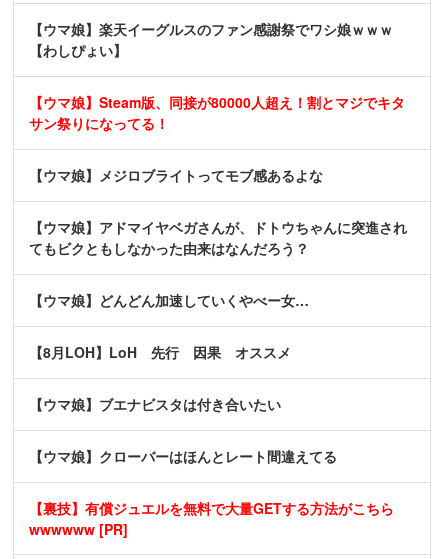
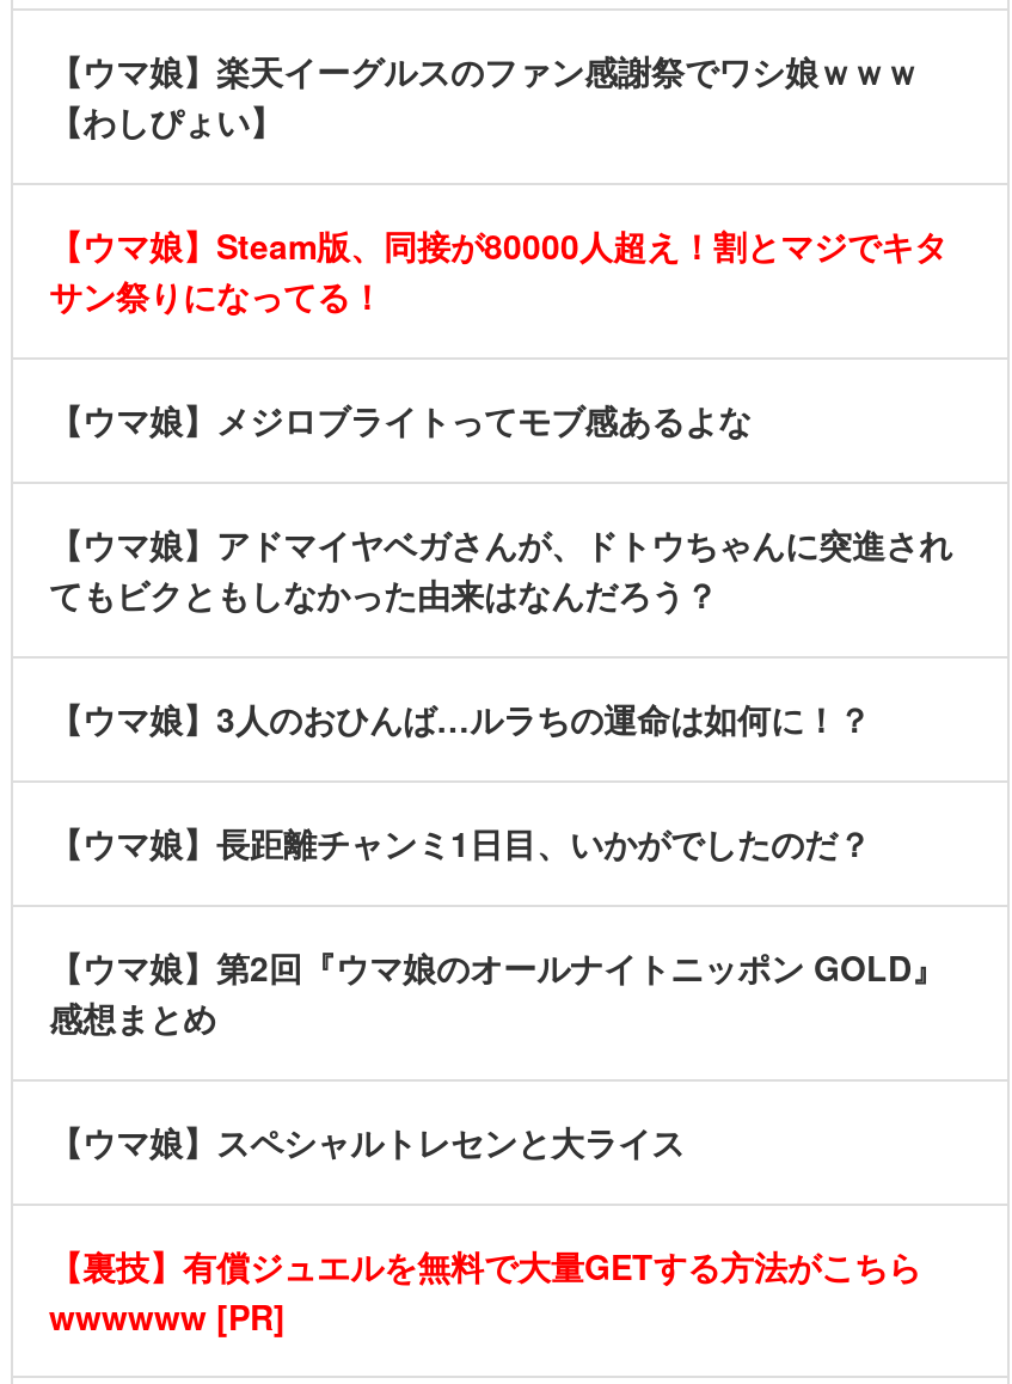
- 【ウマ娘】どんどん加速していくやべー女…
+ 【ウマ娘】3人のおひんば…ルラちの運命は如何に！？

- 【8月LOH】LoH 先行 因果 オススメ
+ 【ウマ娘】長距離チャンミ1日目、いかがでしたのだ？

- 【ウマ娘】ブエナビスタは付き合いたい
+ 【ウマ娘】第2回『ウマ娘のオールナイトニッポン GOLD』
+ 感想まとめ

- 【ウマ娘】クローバーはほんとレート間違えてる
+ 【ウマ娘】スペシャルトレセンと大ライス
